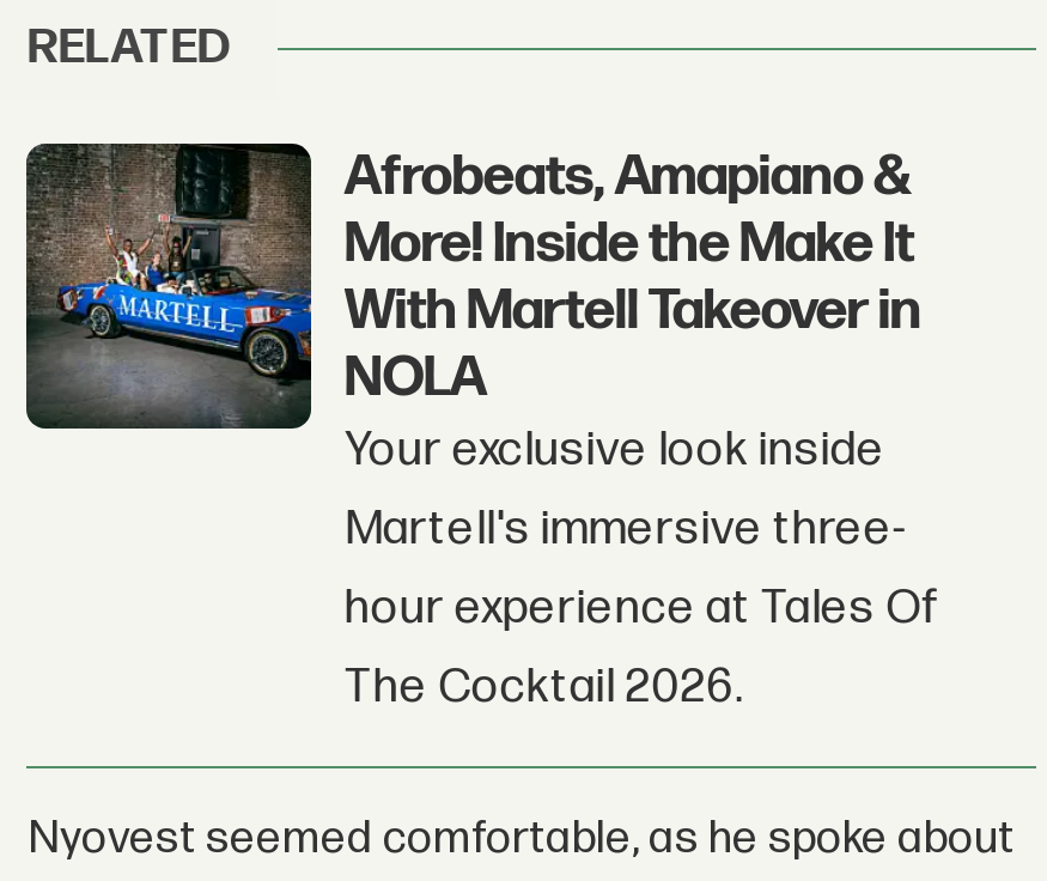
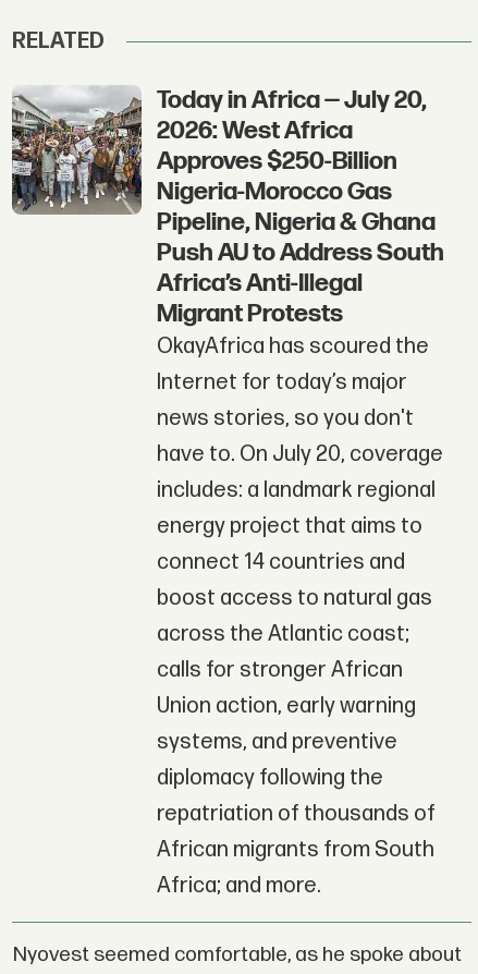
- [image]
- Afrobeats, Amapiano &
- More! Inside the Make It
- With Martell Takeover in
- NOLA
- Your exclusive look inside
- Martell's immersive three-
- hour experience at Tales Of
- The Cocktail 2026.
+ [image]
+ Today in Africa — July 20,
+ 2026: West Africa
+ Approves $250-Billion
+ Nigeria-Morocco Gas
+ Pipeline, Nigeria & Ghana
+ Push AU to Address South
+ Africa’s Anti-Illegal
+ Migrant Protests
+ OkayAfrica has scoured the
+ Internet for today’s major
+ news stories, so you don't
+ have to. On July 20, coverage
+ includes: a landmark regional
+ energy project that aims to
+ connect 14 countries and
+ boost access to natural gas
+ across the Atlantic coast;
+ calls for stronger African
+ Union action, early warning
+ systems, and preventive
+ diplomacy following the
+ repatriation of thousands of
+ African migrants from South
+ Africa; and more.
